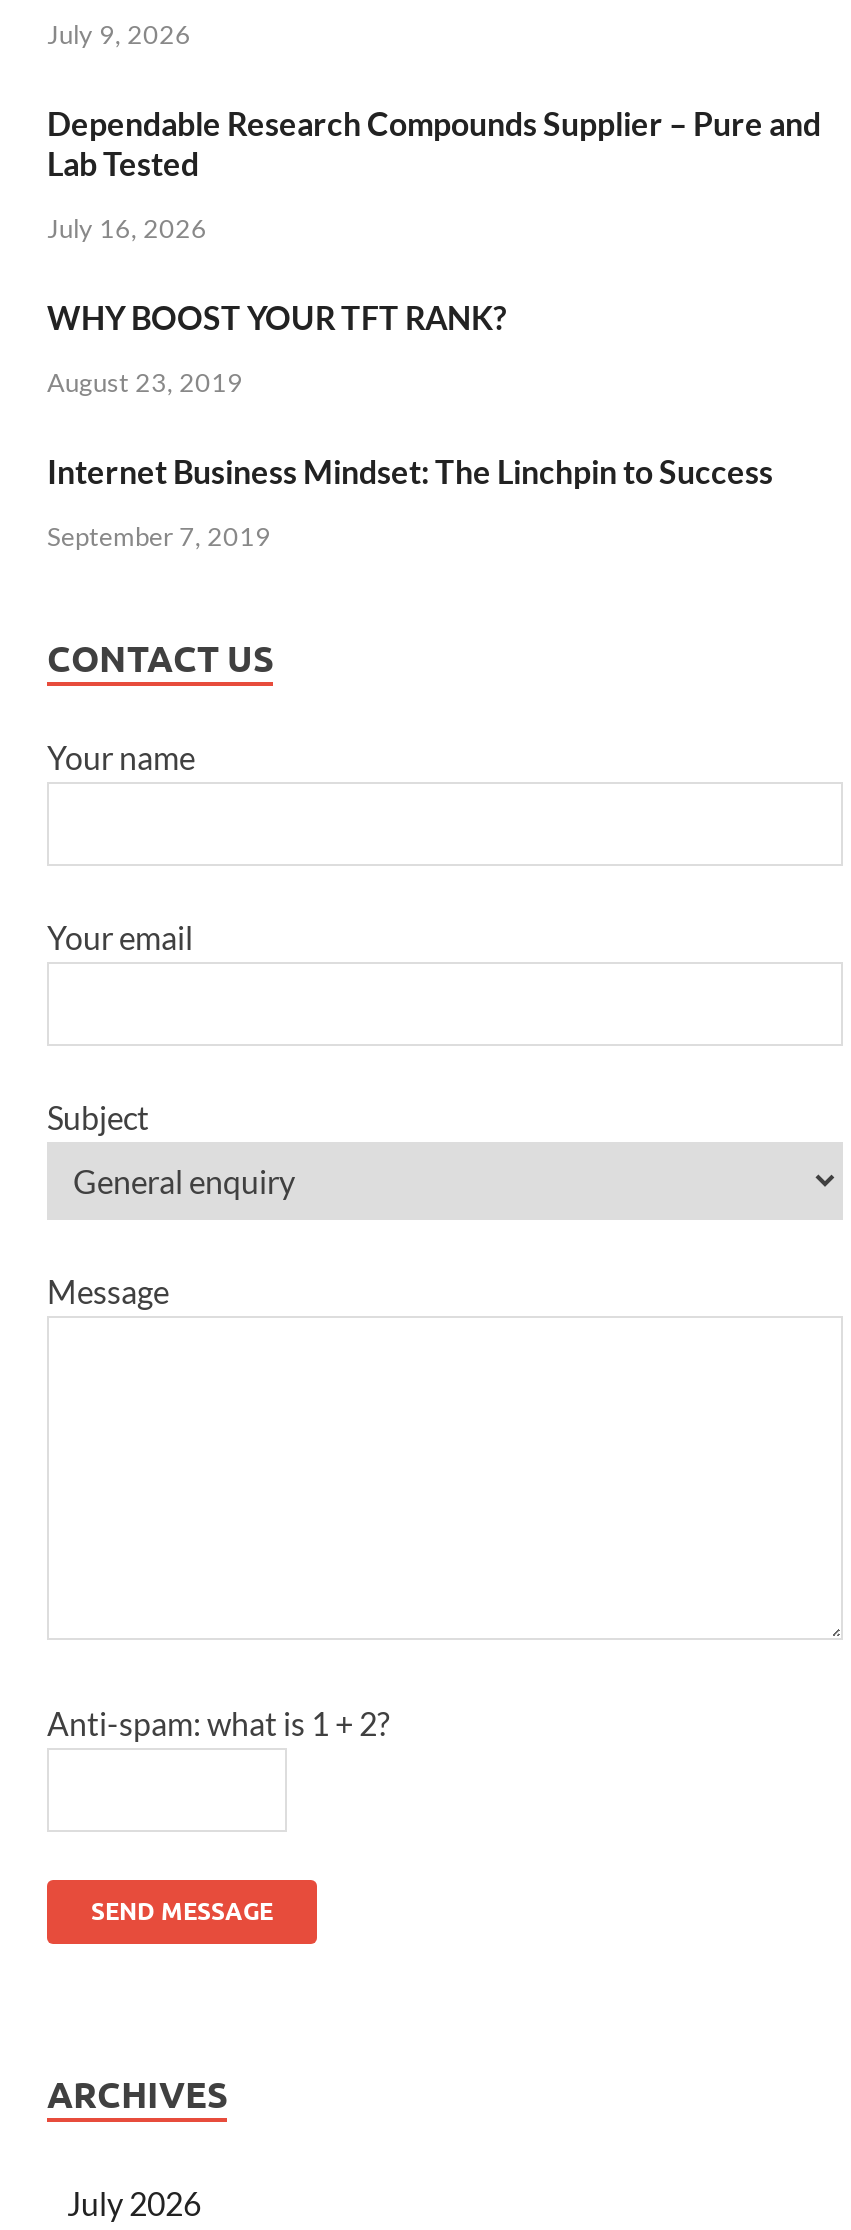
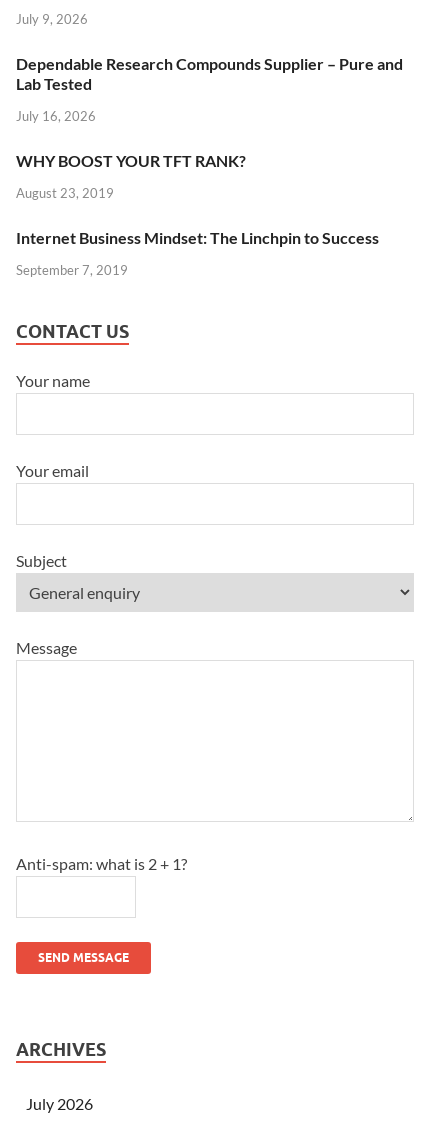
- Anti-spam: what is 1 + 2?
+ Anti-spam: what is 2 + 1?
